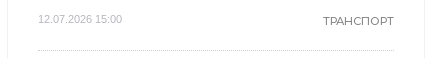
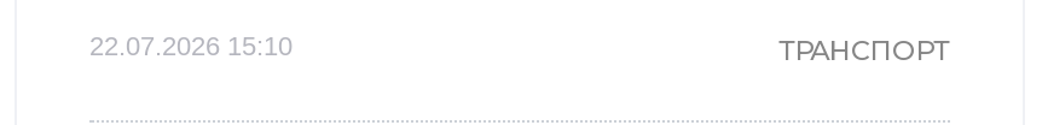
- 12.07.2026 15:00
+ 22.07.2026 15:10
